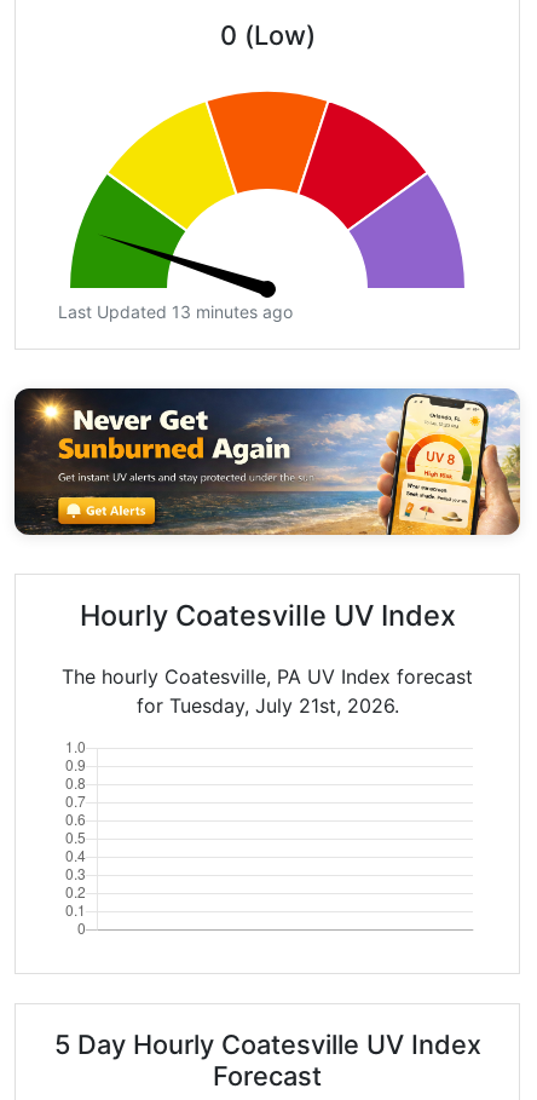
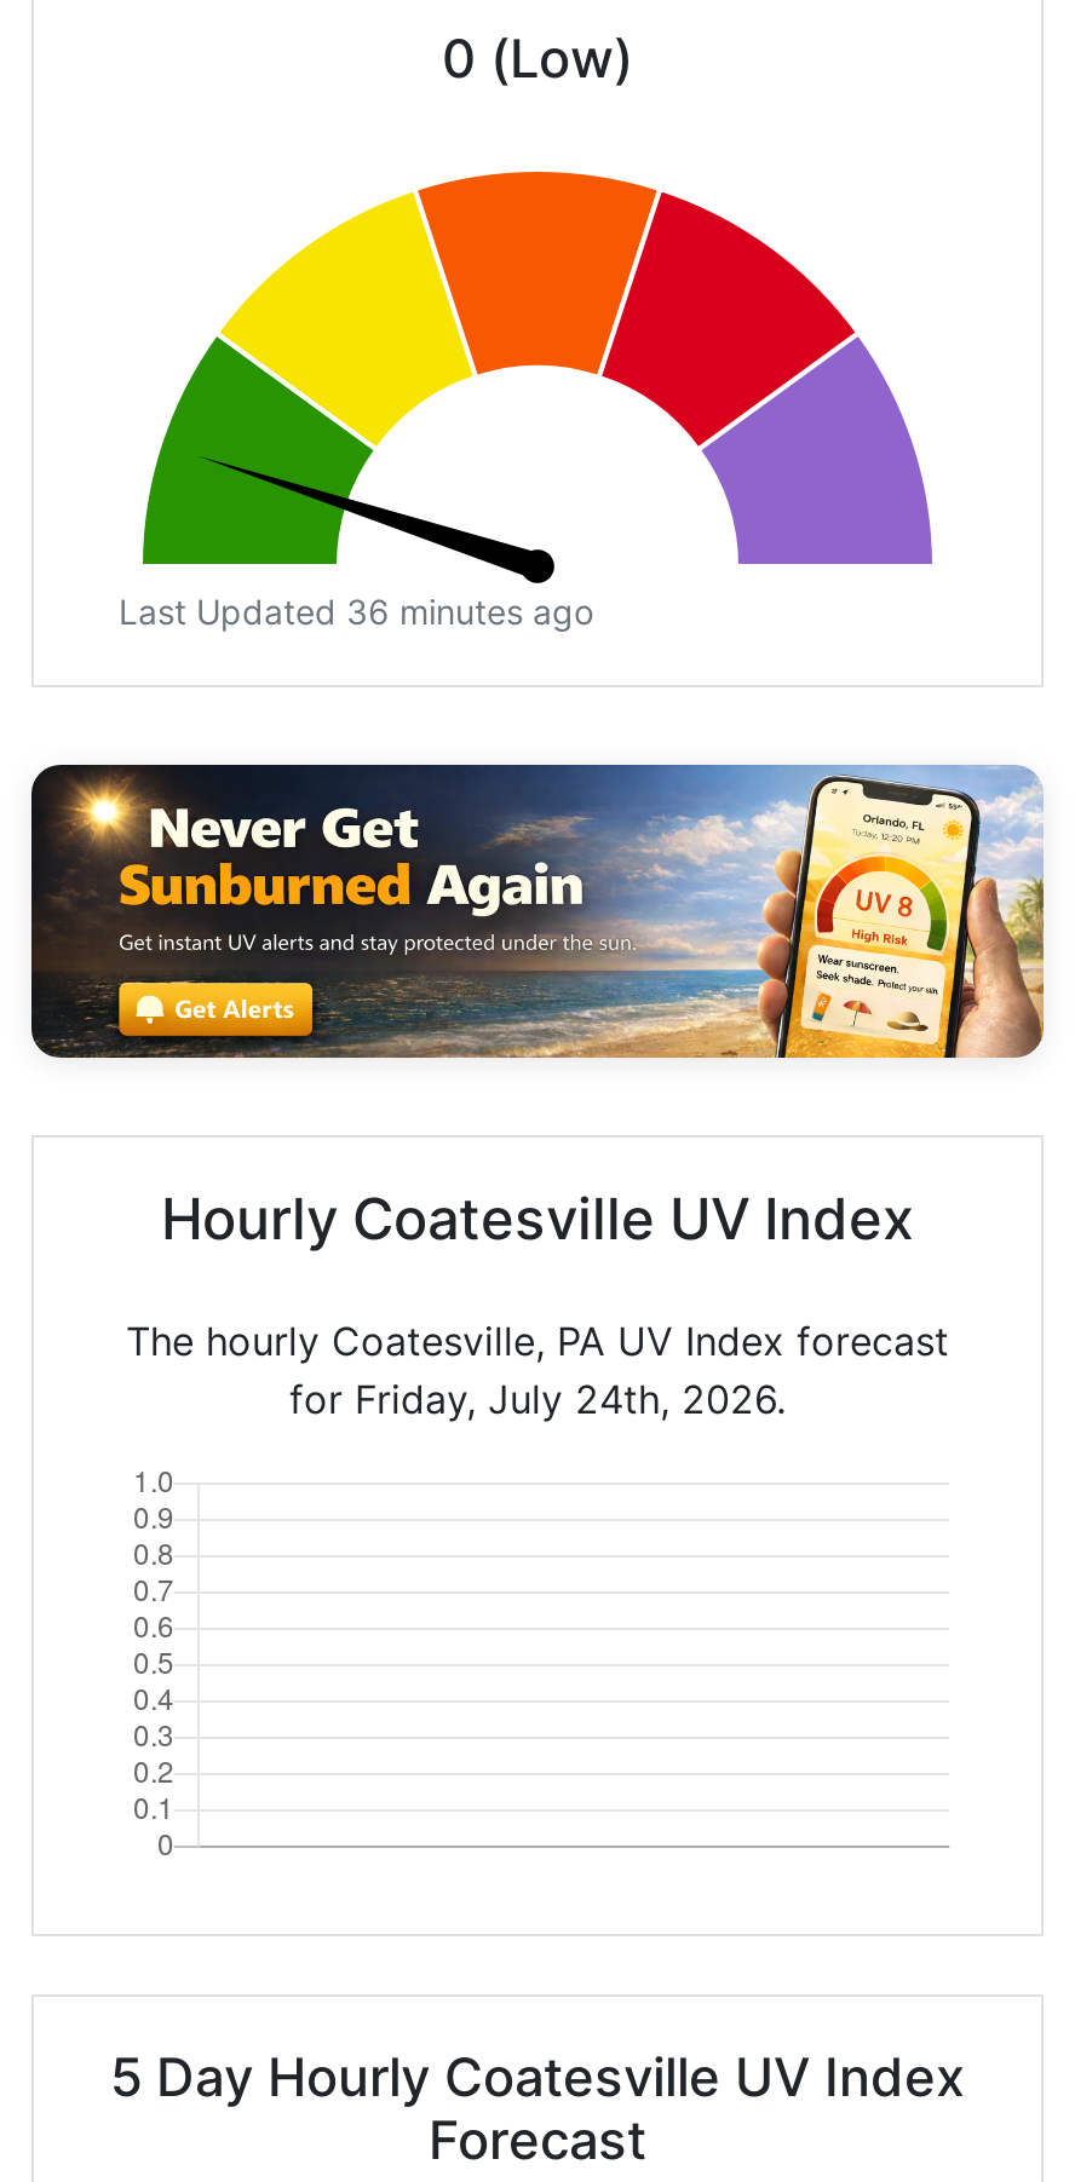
- Last Updated 13 minutes ago
+ Last Updated 36 minutes ago

- for Tuesday, July 21st, 2026.
+ for Friday, July 24th, 2026.
